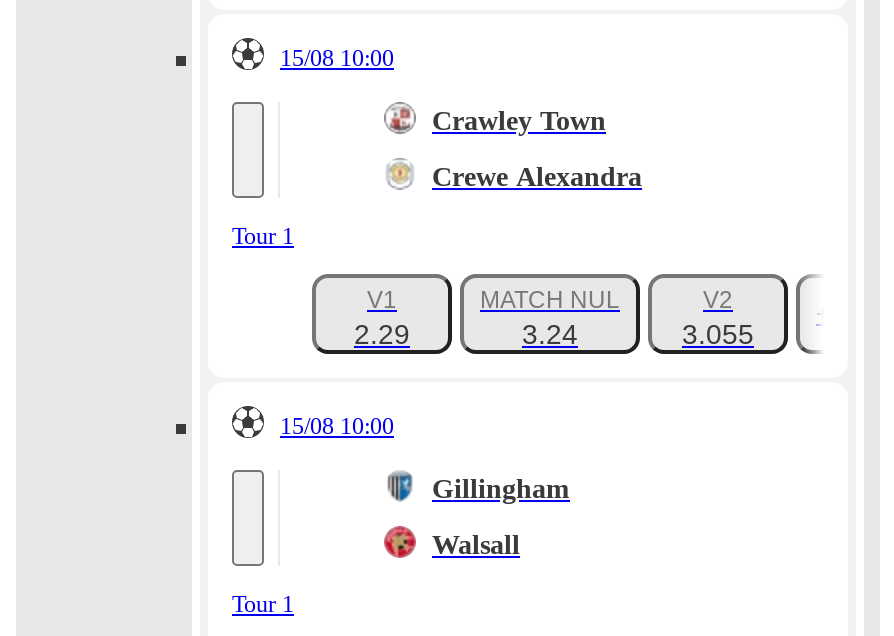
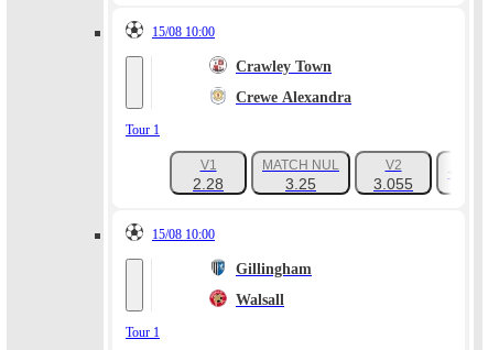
- 2.29
+ 2.28

- 3.24
+ 3.25
